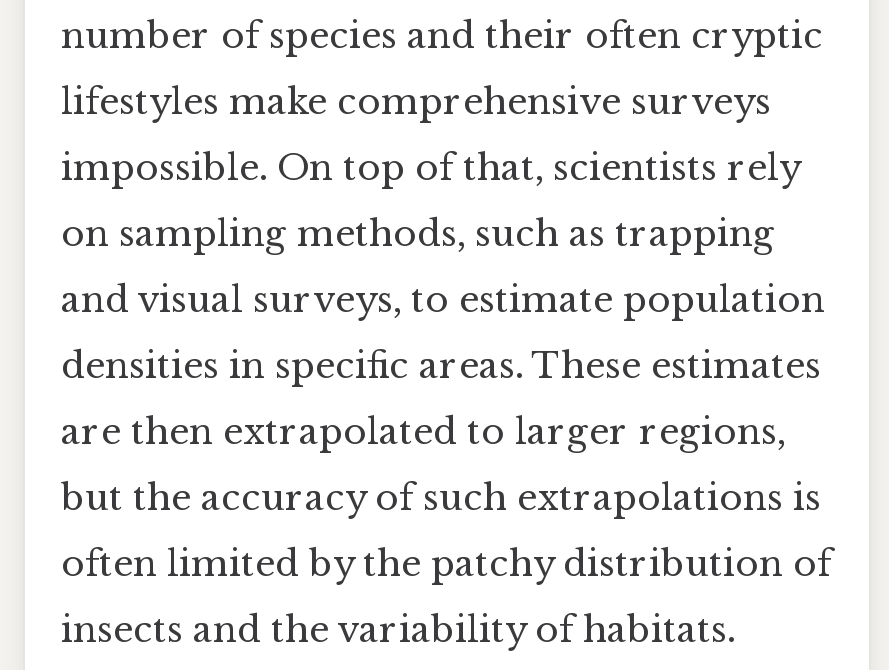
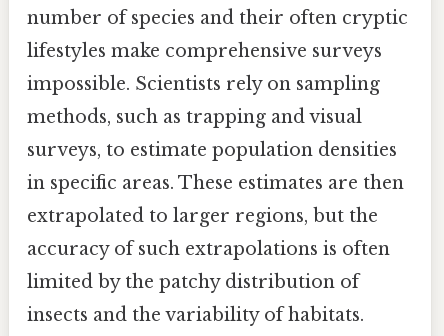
- impossible. On top of that, scientists rely
+ impossible. Scientists rely on sampling

- on sampling methods, such as trapping
+ methods, such as trapping and visual

- and visual surveys, to estimate population
+ surveys, to estimate population densities

- densities in specific areas. These estimates
+ in specific areas. These estimates are then

- are then extrapolated to larger regions,
+ extrapolated to larger regions, but the

- but the accuracy of such extrapolations is
+ accuracy of such extrapolations is often

- often limited by the patchy distribution of
+ limited by the patchy distribution of
